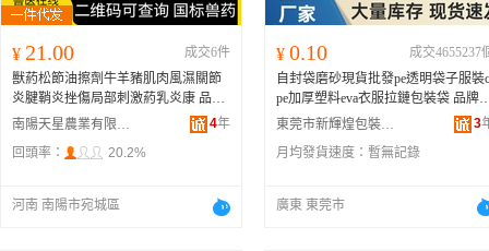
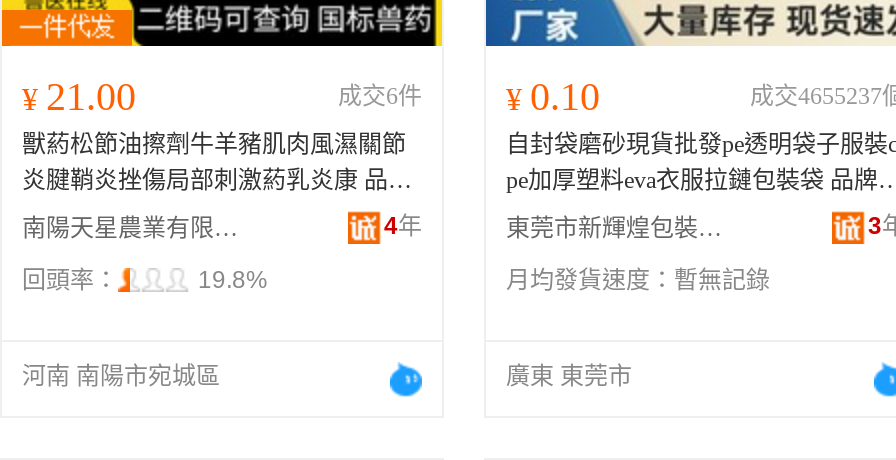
- 20.2%
+ 19.8%
